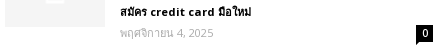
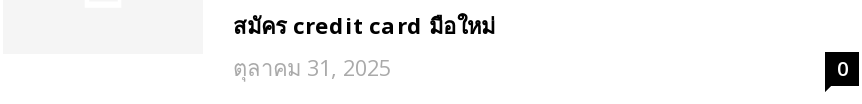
- พฤศจิกายน 4, 2025
+ ตุลาคม 31, 2025
